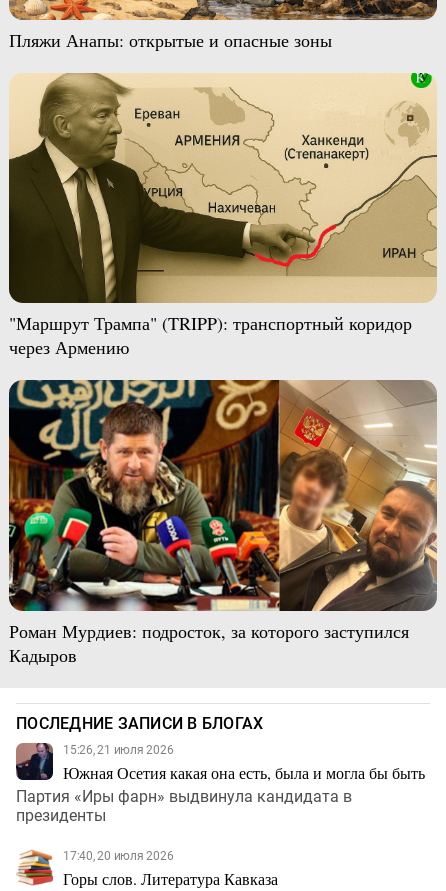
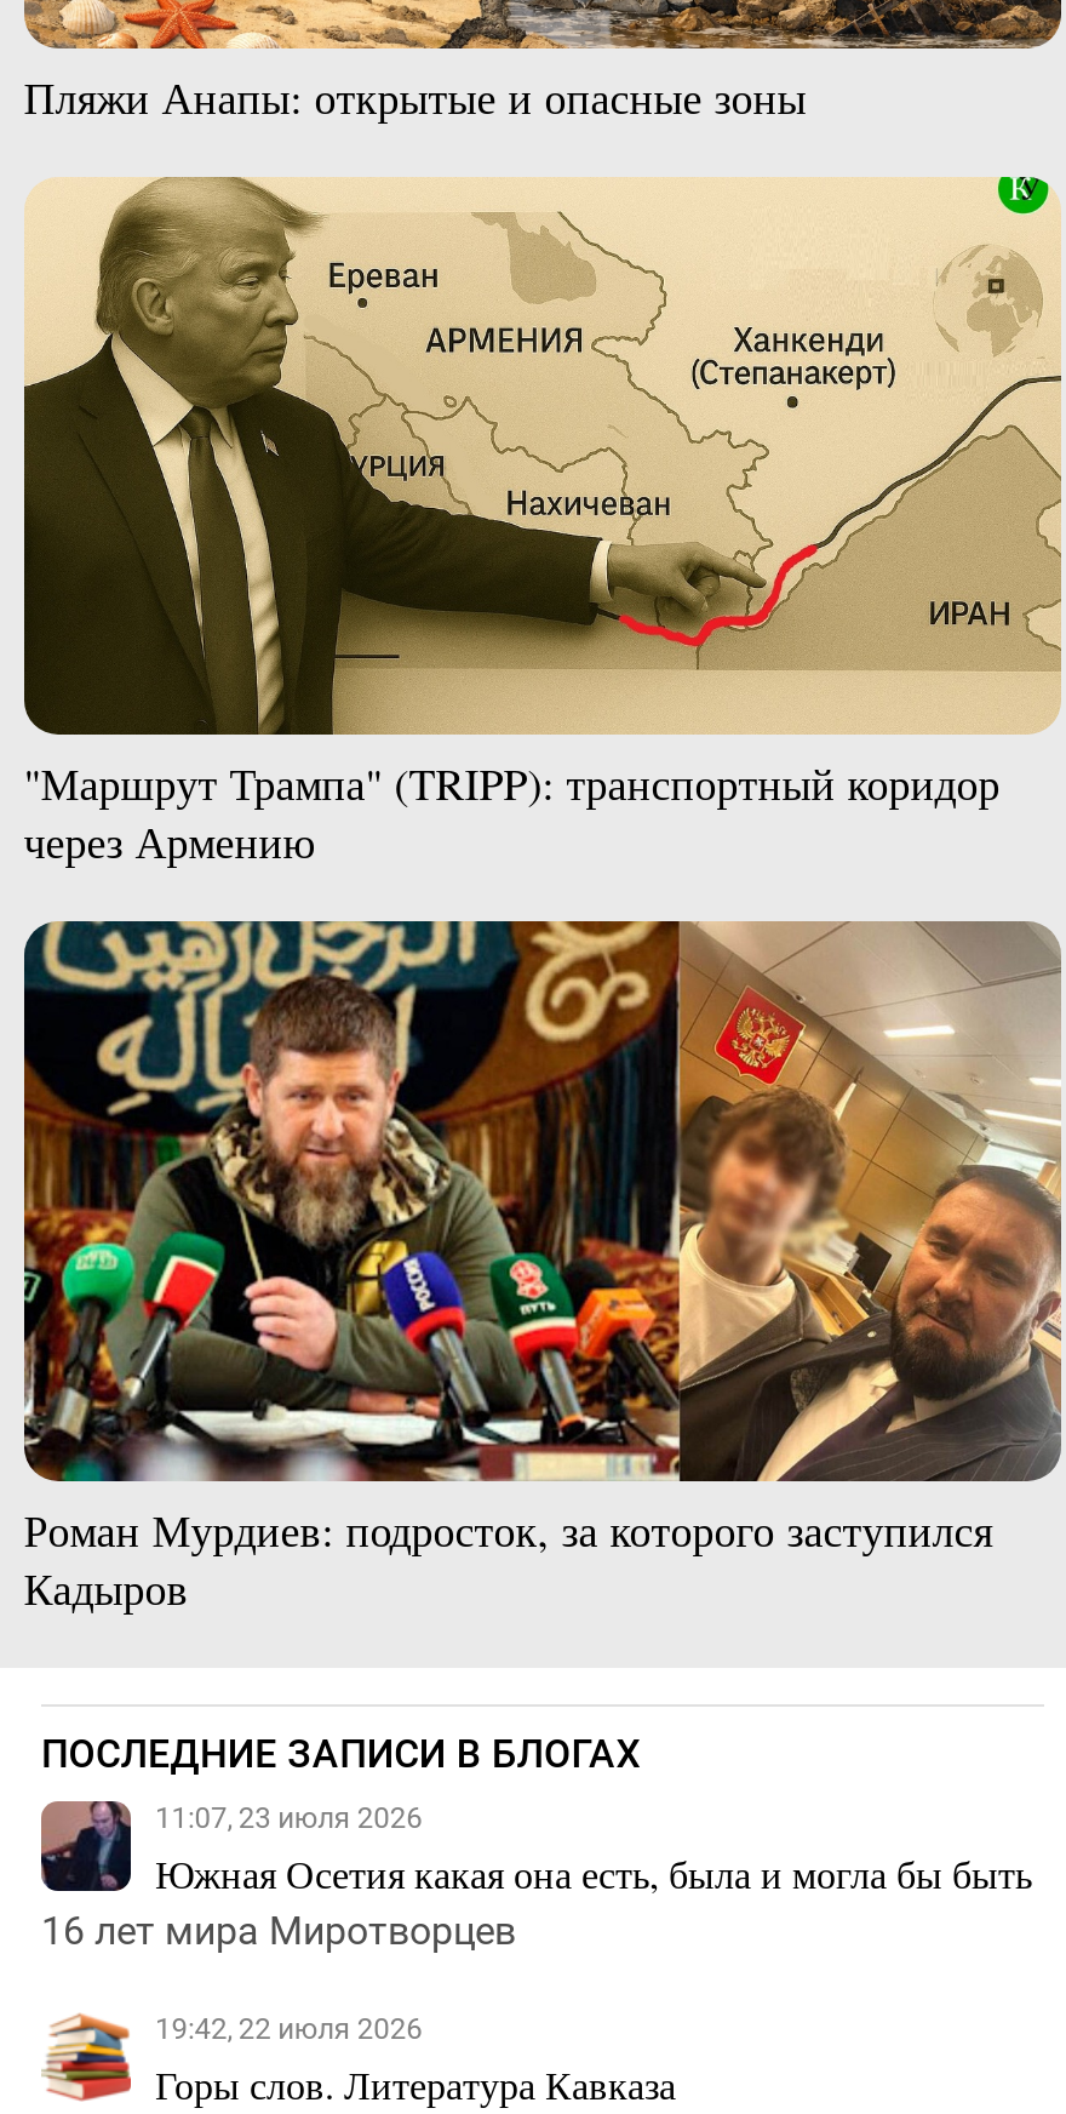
- 15:26, 21 июля 2026
+ 11:07, 23 июля 2026

- Партия «Иры фарн» выдвинула кандидата в
- президенты
+ 16 лет мира Миротворцев

- 17:40, 20 июля 2026
+ 19:42, 22 июля 2026
